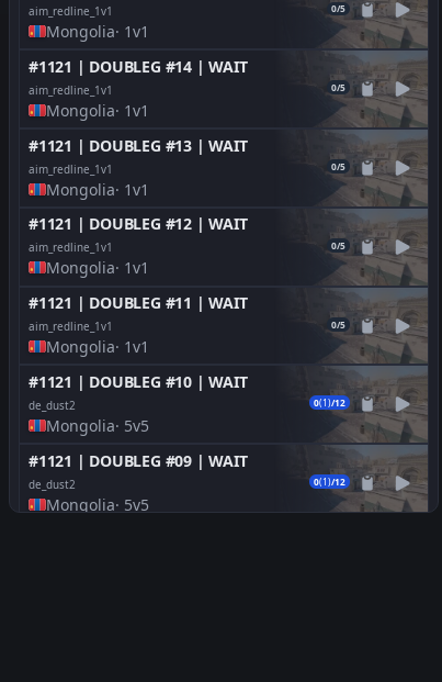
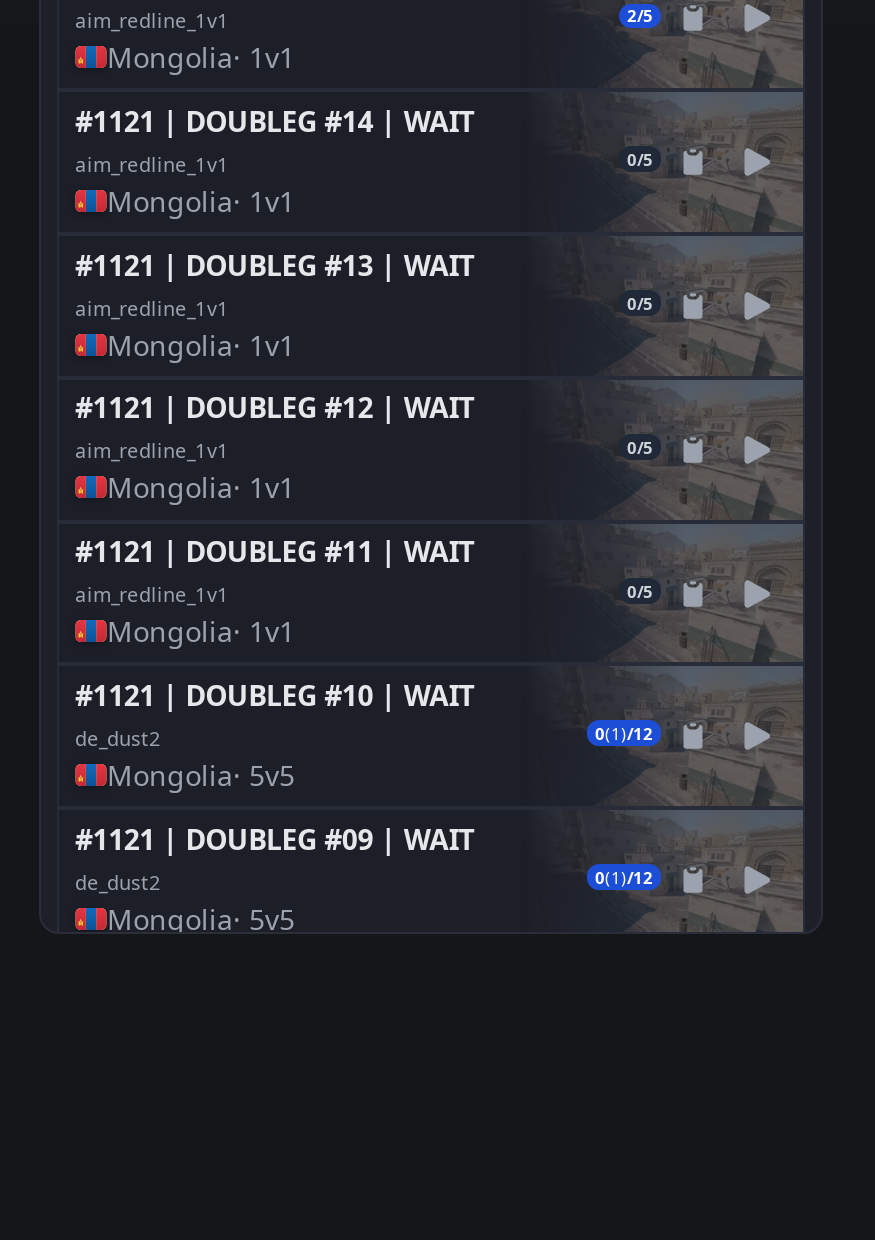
- 0/5
+ 2/5
